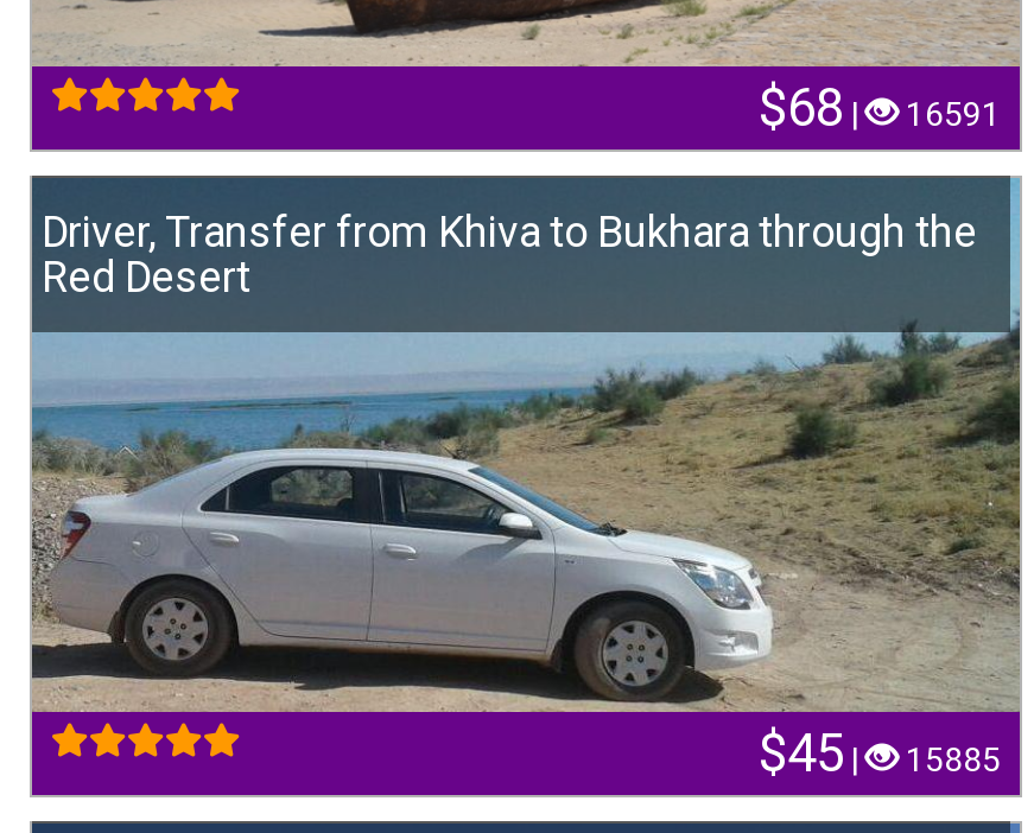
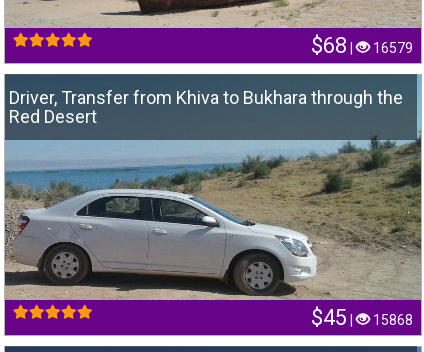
- 16591
+ 16579

- 15885
+ 15868
